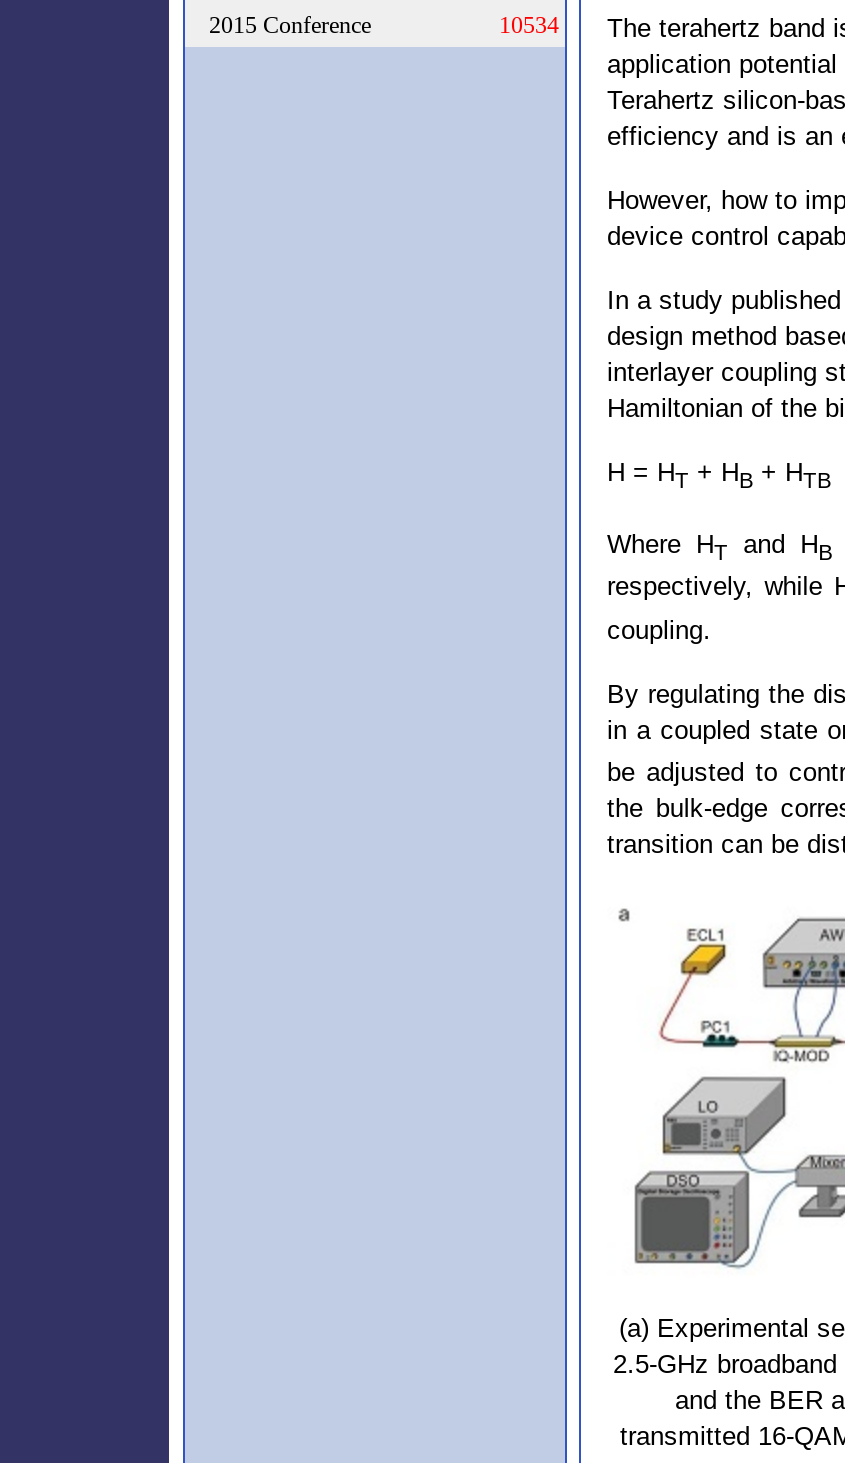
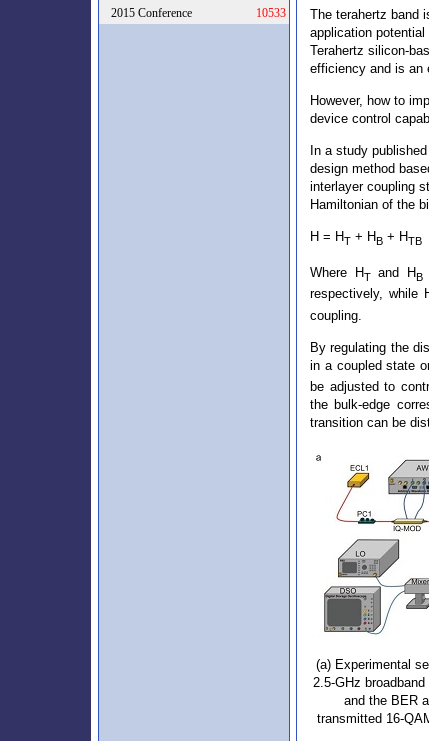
- 10534
+ 10533
